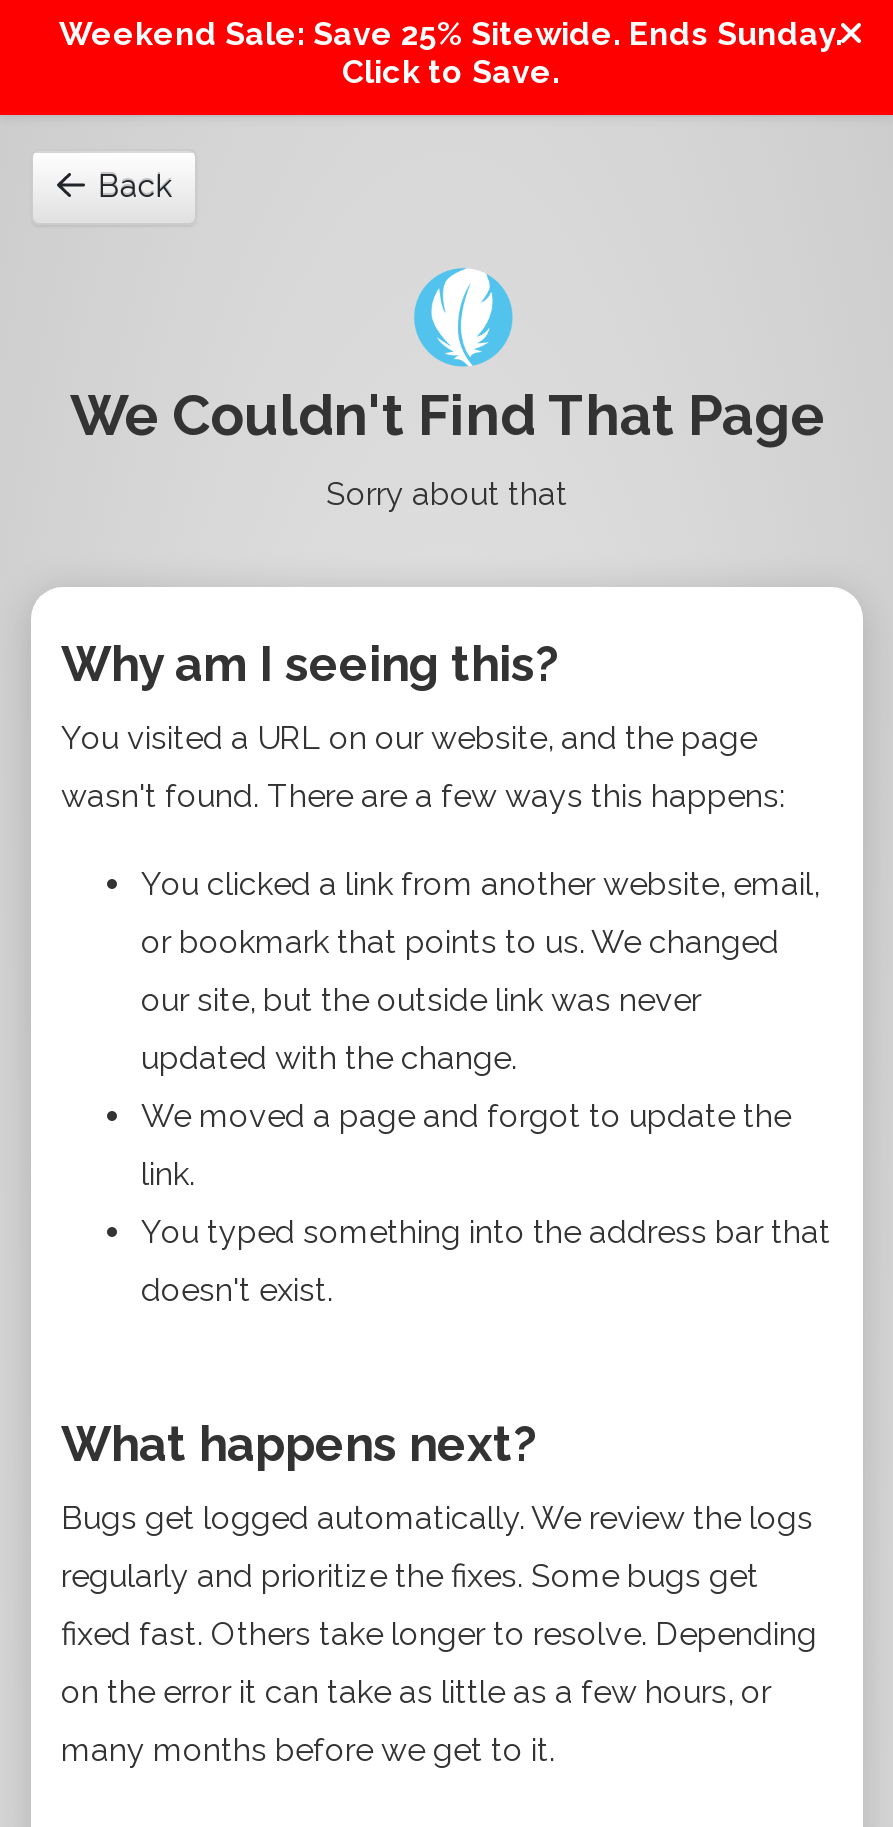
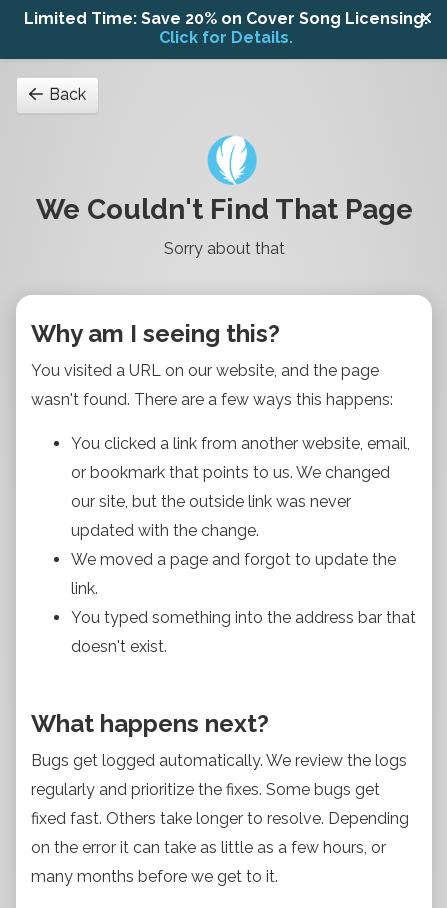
- Weekend Sale: Save 25% Sitewide. Ends Sunday.
- Click to Save.
+ Limited Time: Save 20% on Cover Song Licensing.
+ Click for Details.
